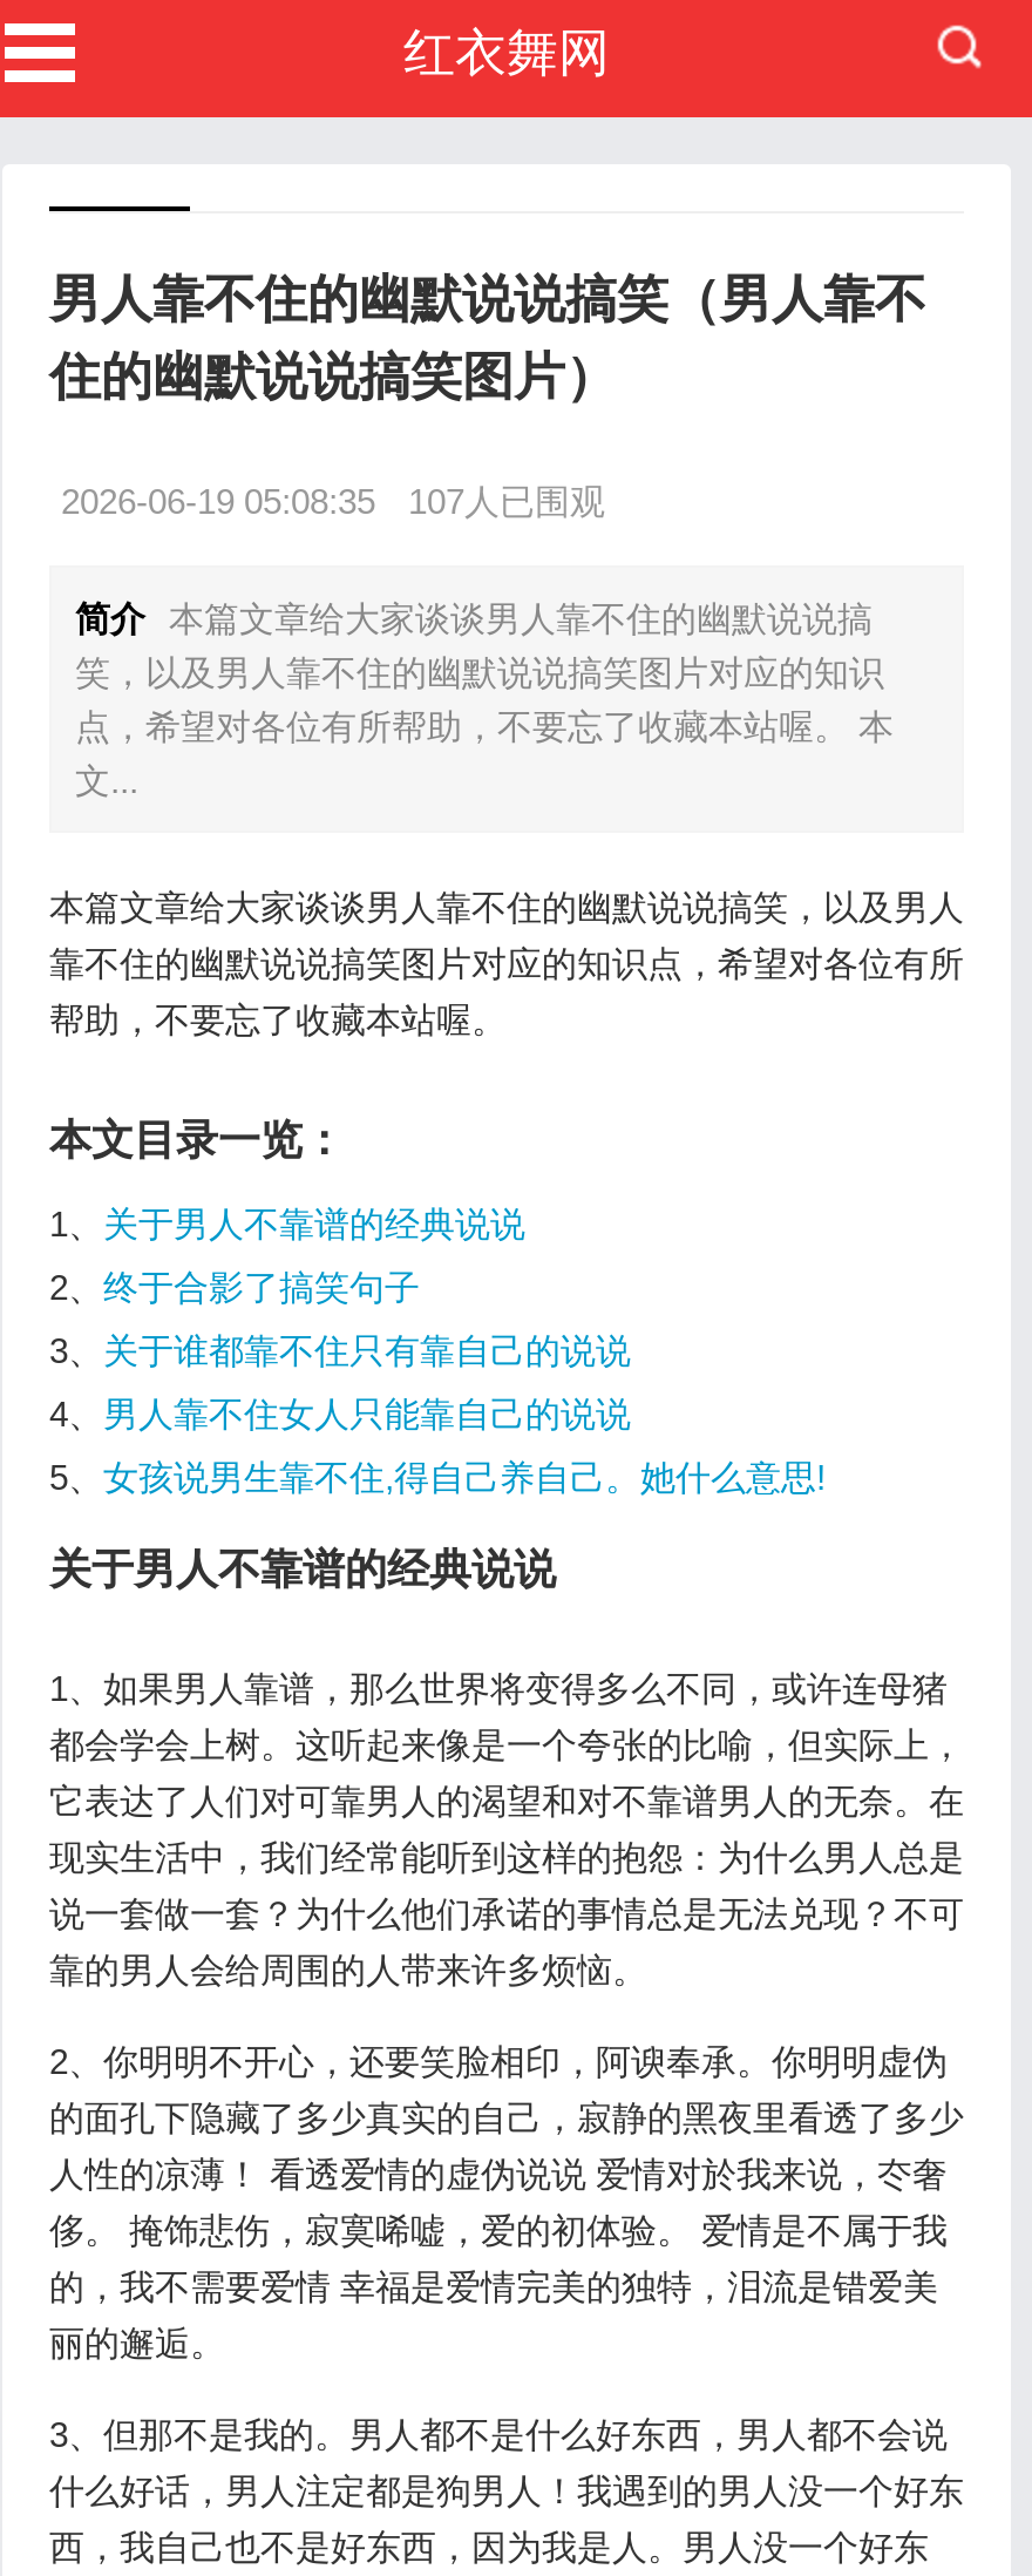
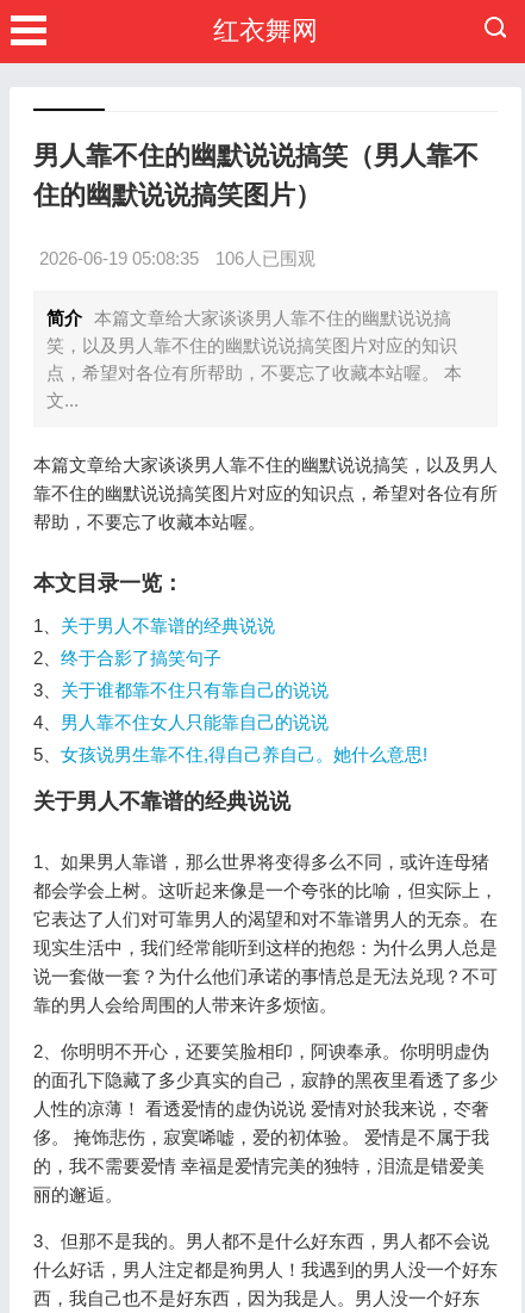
- 2026-06-19 05:08:35 107人已围观
+ 2026-06-19 05:08:35 106人已围观
